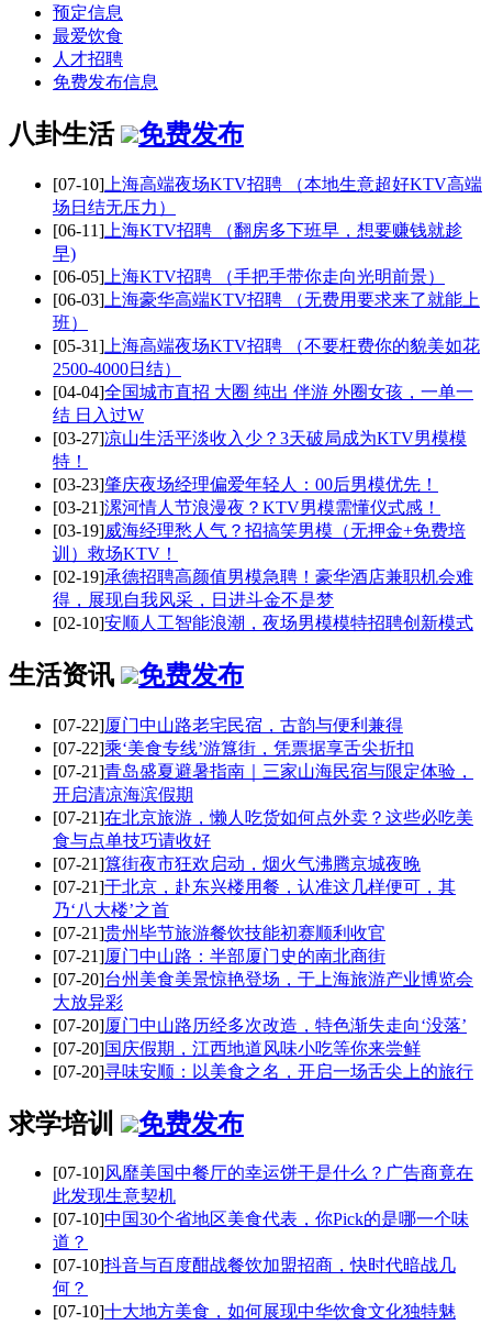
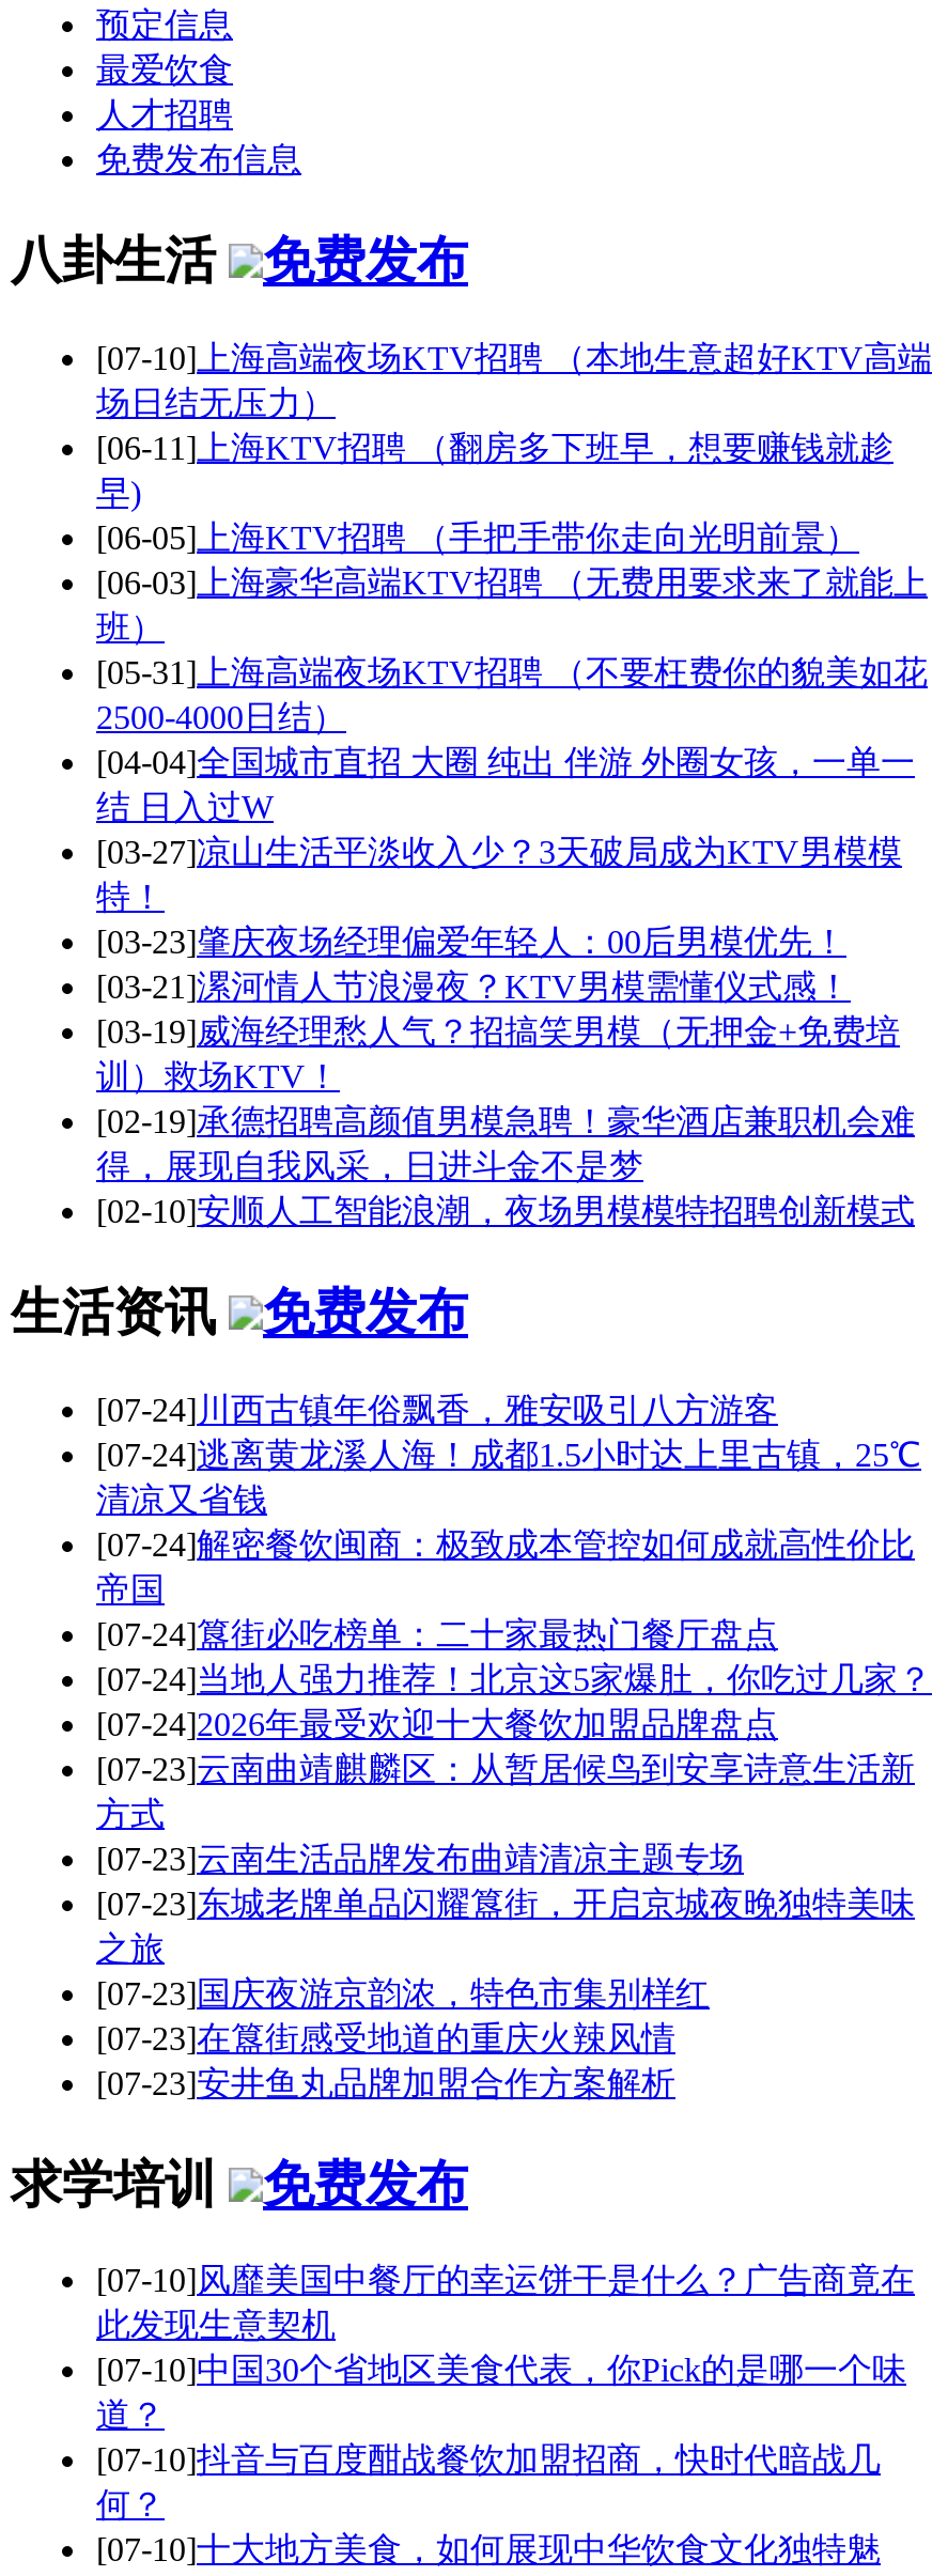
- [07-22]厦门中山路老宅民宿，古韵与便利兼得
- [07-22]乘‘美食专线’游簋街，凭票据享舌尖折扣
- [07-21]青岛盛夏避暑指南｜三家山海民宿与限定体验，
- 开启清凉海滨假期
- [07-21]在北京旅游，懒人吃货如何点外卖？这些必吃美
- 食与点单技巧请收好
- [07-21]簋街夜市狂欢启动，烟火气沸腾京城夜晚
- [07-21]于北京，赴东兴楼用餐，认准这几样便可，其
- 乃‘八大楼’之首
- [07-21]贵州毕节旅游餐饮技能初赛顺利收官
- [07-21]厦门中山路：半部厦门史的南北商街
- [07-20]台州美食美景惊艳登场，于上海旅游产业博览会
- 大放异彩
- [07-20]厦门中山路历经多次改造，特色渐失走向‘没落’
- [07-20]国庆假期，江西地道风味小吃等你来尝鲜
- [07-20]寻味安顺：以美食之名，开启一场舌尖上的旅行
+ [07-24]川西古镇年俗飘香，雅安吸引八方游客
+ [07-24]逃离黄龙溪人海！成都1.5小时达上里古镇，25℃
+ 清凉又省钱
+ [07-24]解密餐饮闽商：极致成本管控如何成就高性价比
+ 帝国
+ [07-24]簋街必吃榜单：二十家最热门餐厅盘点
+ [07-24]当地人强力推荐！北京这5家爆肚，你吃过几家？
+ [07-24]2026年最受欢迎十大餐饮加盟品牌盘点
+ [07-23]云南曲靖麒麟区：从暂居候鸟到安享诗意生活新
+ 方式
+ [07-23]云南生活品牌发布曲靖清凉主题专场
+ [07-23]东城老牌单品闪耀簋街，开启京城夜晚独特美味
+ 之旅
+ [07-23]国庆夜游京韵浓，特色市集别样红
+ [07-23]在簋街感受地道的重庆火辣风情
+ [07-23]安井鱼丸品牌加盟合作方案解析
